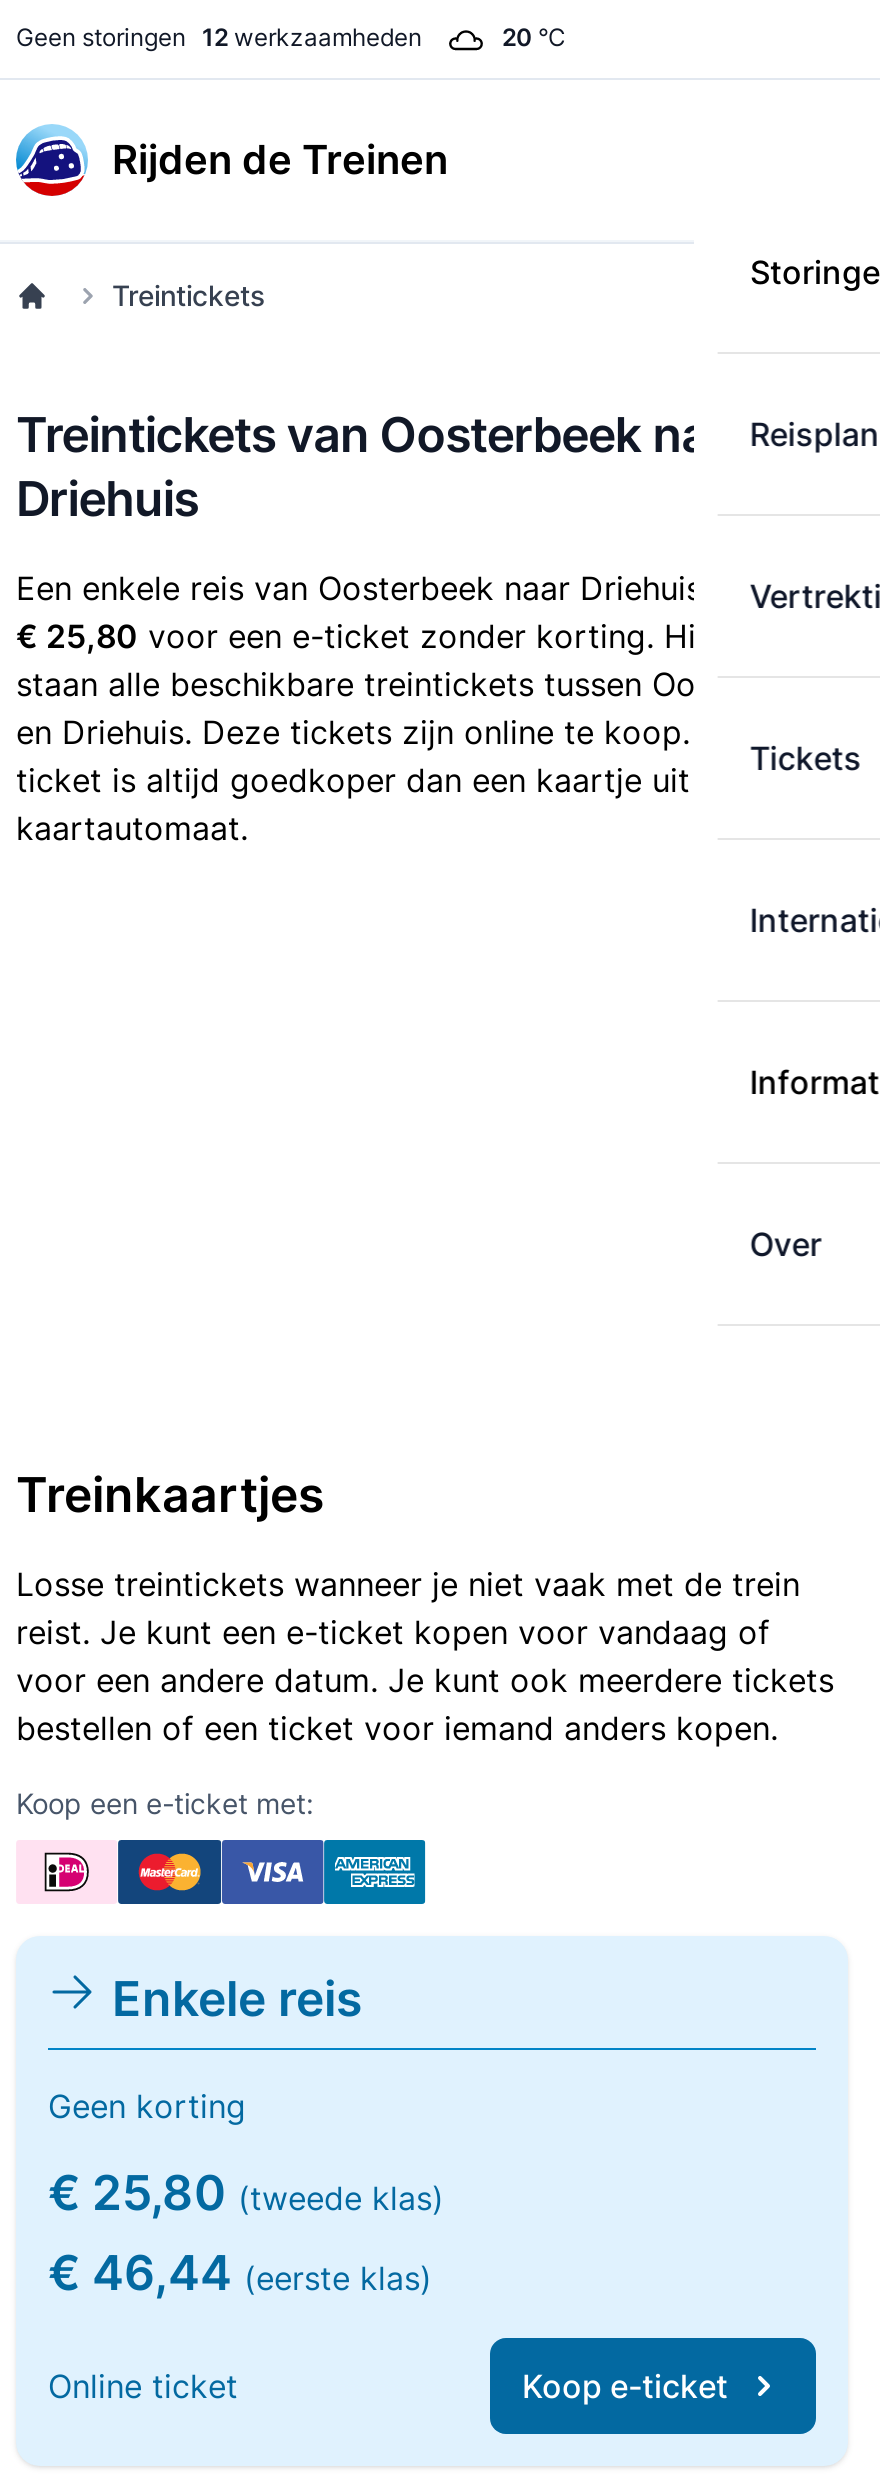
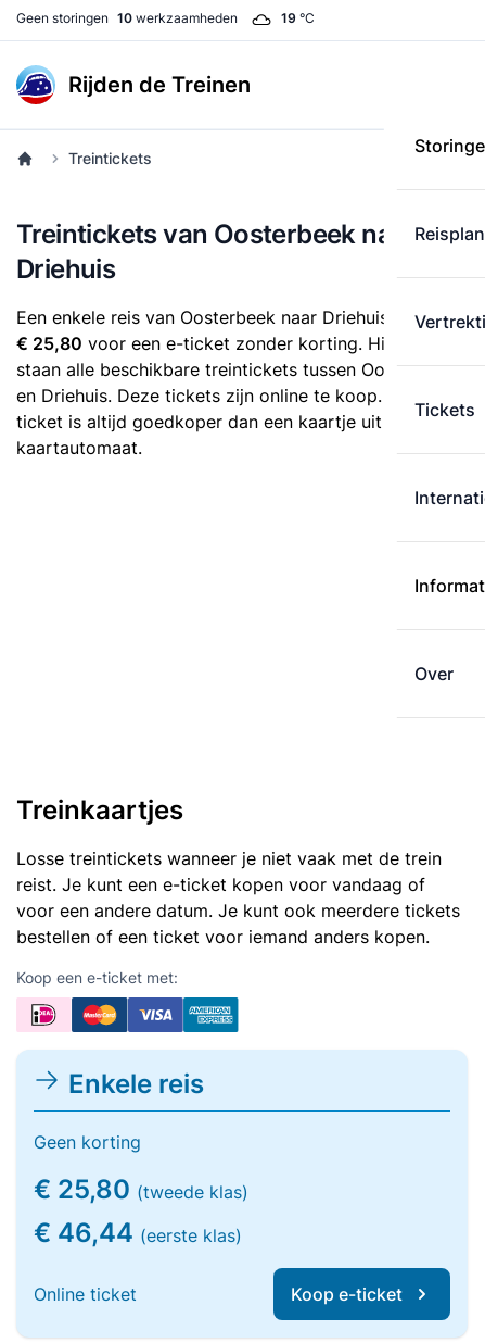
- Geen storingen 12 werkzaamheden
+ Geen storingen 10 werkzaamheden

- 20 °C
+ 19 °C
